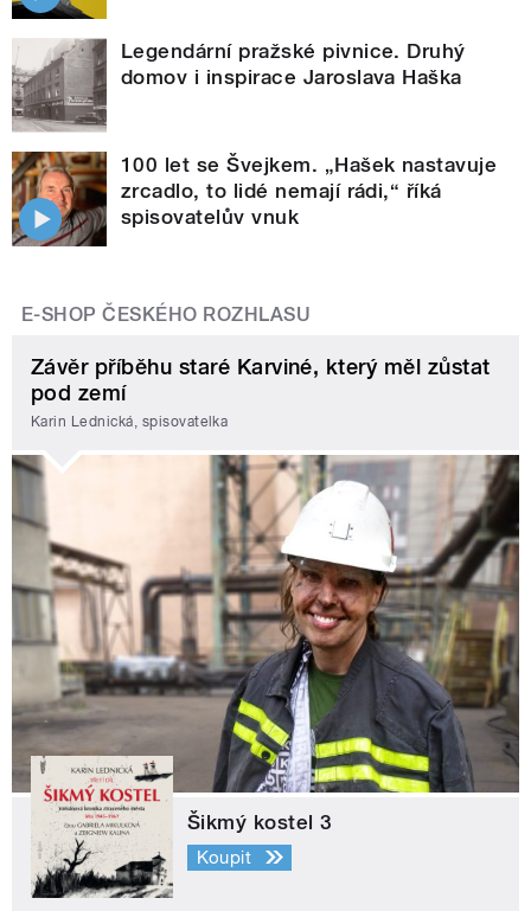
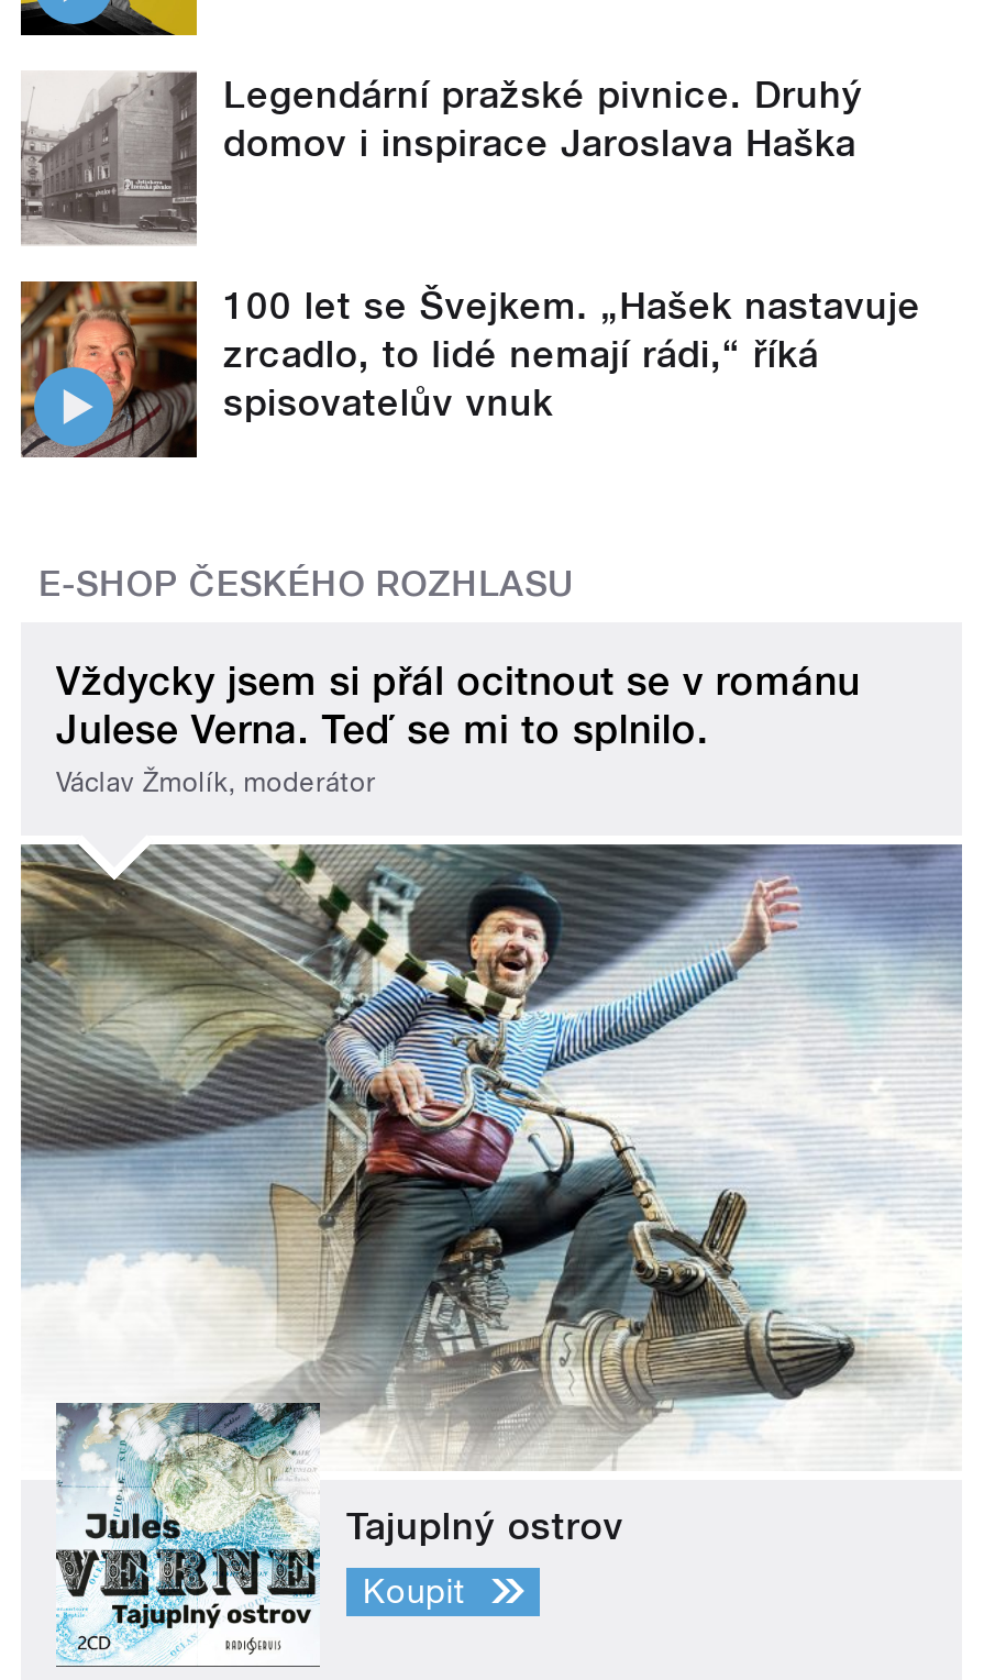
- Závěr příběhu staré Karviné, který měl zůstat
- pod zemí
- Karin Lednická, spisovatelka
+ Vždycky jsem si přál ocitnout se v románu
+ Julese Verna. Teď se mi to splnilo.
+ Václav Žmolík, moderátor

- [image]
- Šikmý kostel 3
+ [image]
+ Tajuplný ostrov
